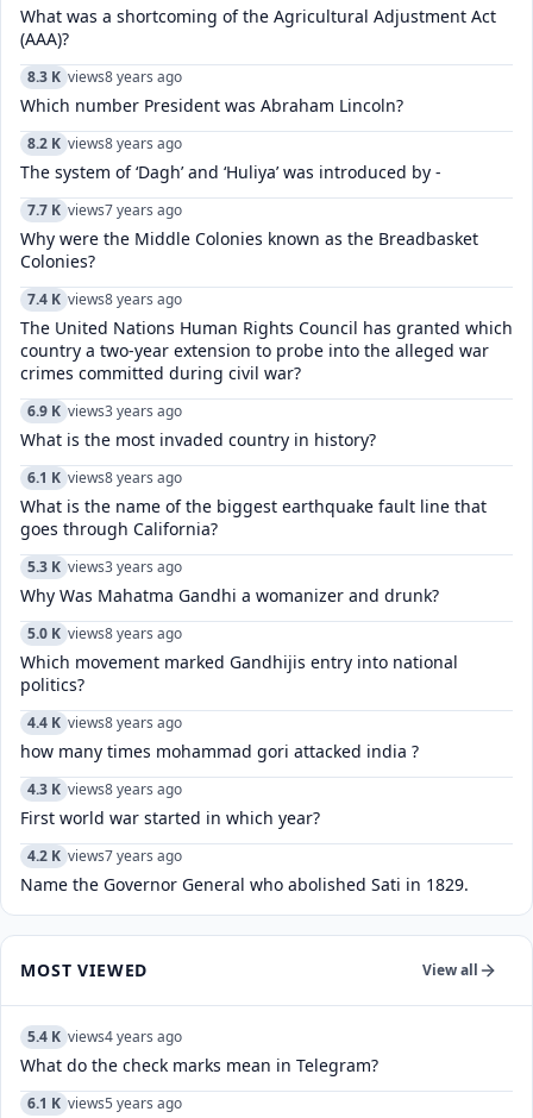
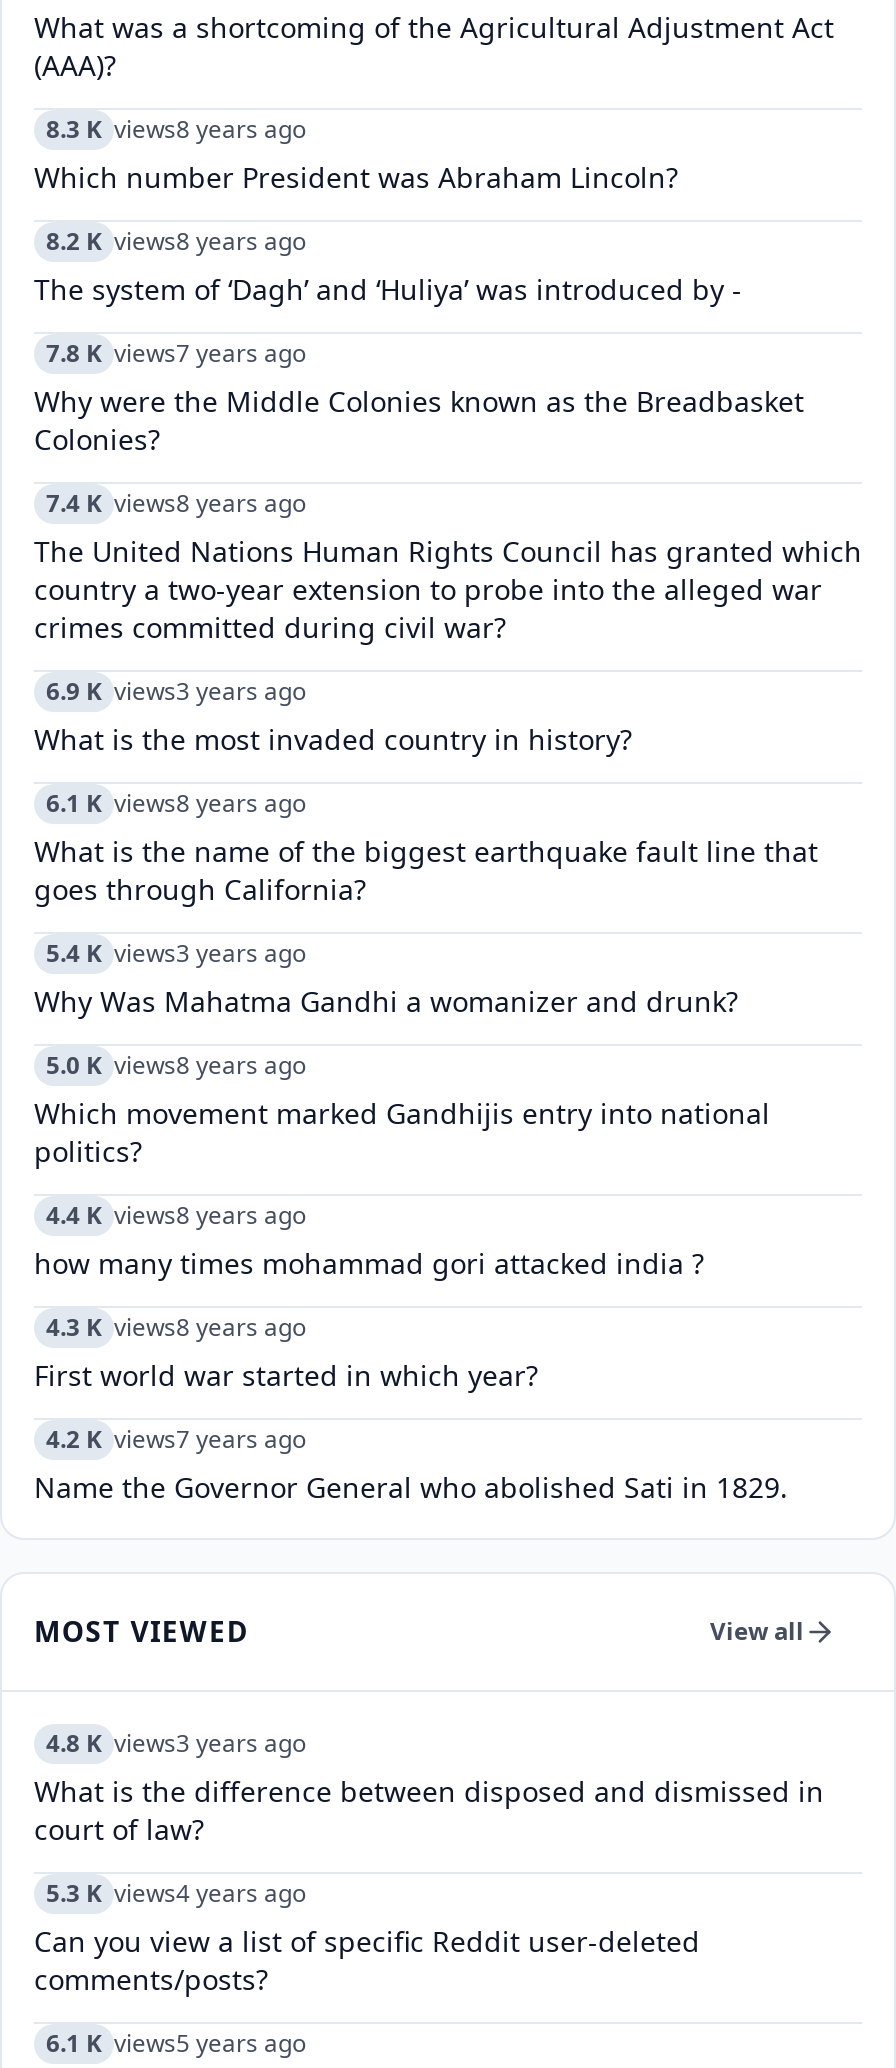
- 7.7 K views7 years ago
+ 7.8 K views7 years ago

- 5.3 K views3 years ago
+ 5.4 K views3 years ago

- 5.4 K views4 years ago
- What do the check marks mean in Telegram?
+ 4.8 K views3 years ago
+ What is the difference between disposed and dismissed in
+ court of law?
+ 5.3 K views4 years ago
+ Can you view a list of specific Reddit user-deleted
+ comments/posts?
